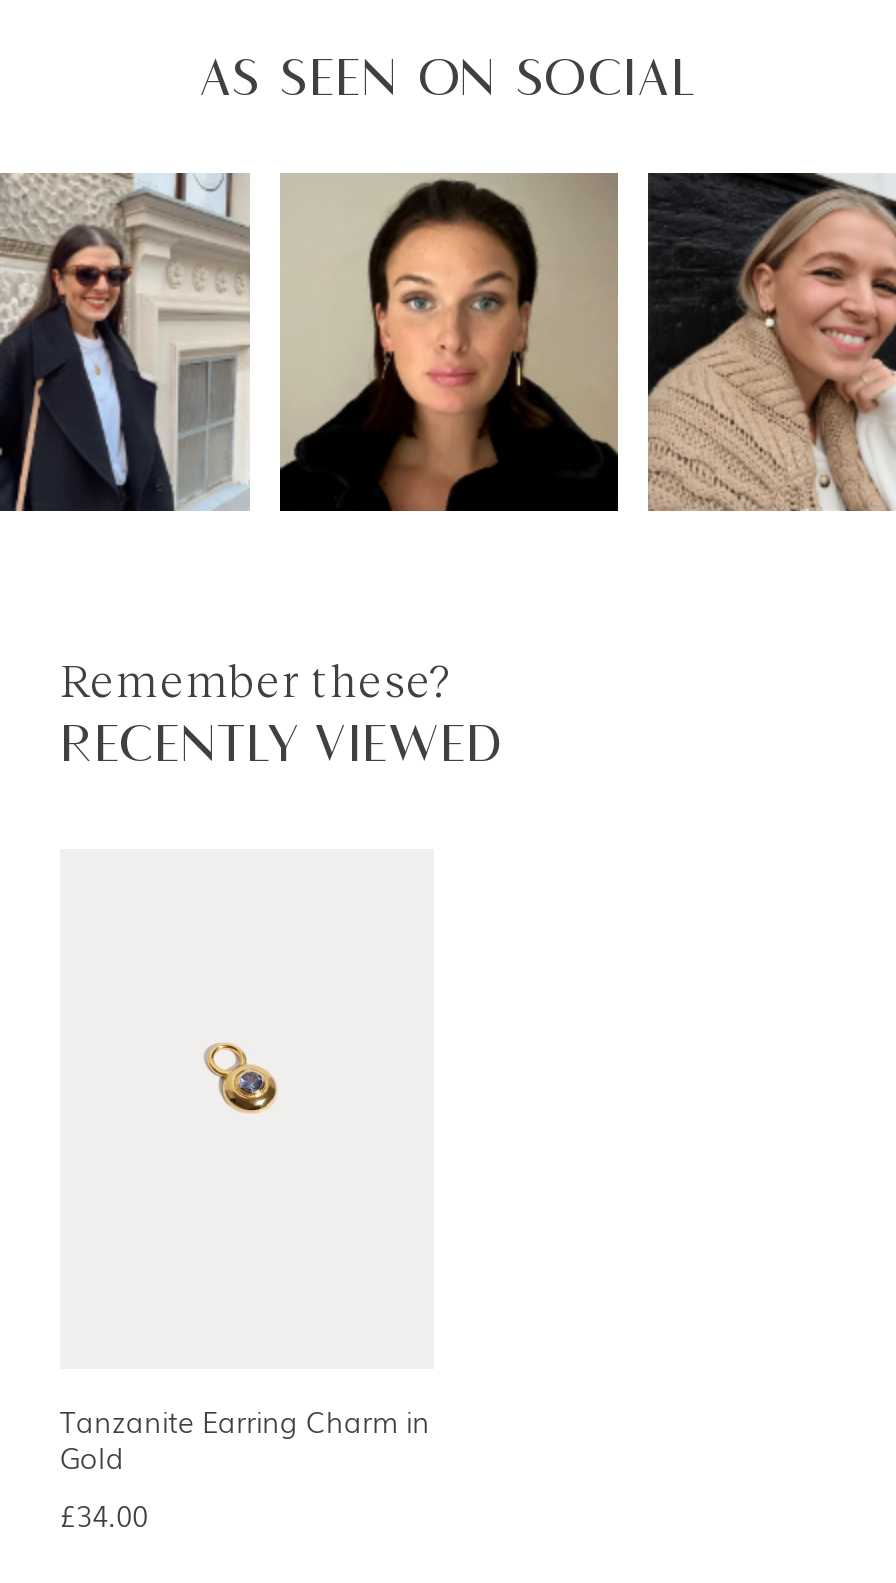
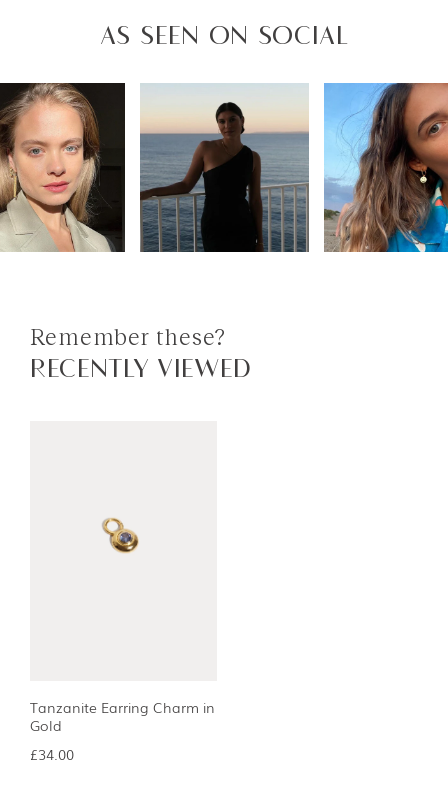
- [image]
+ [image]

- [image]
+ [image]

- [image]
+ [image]
